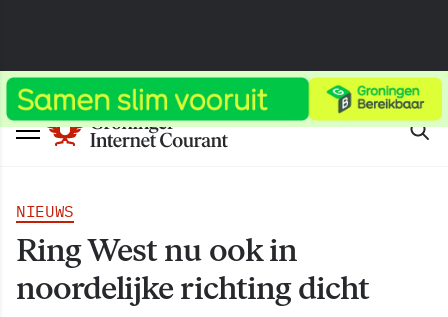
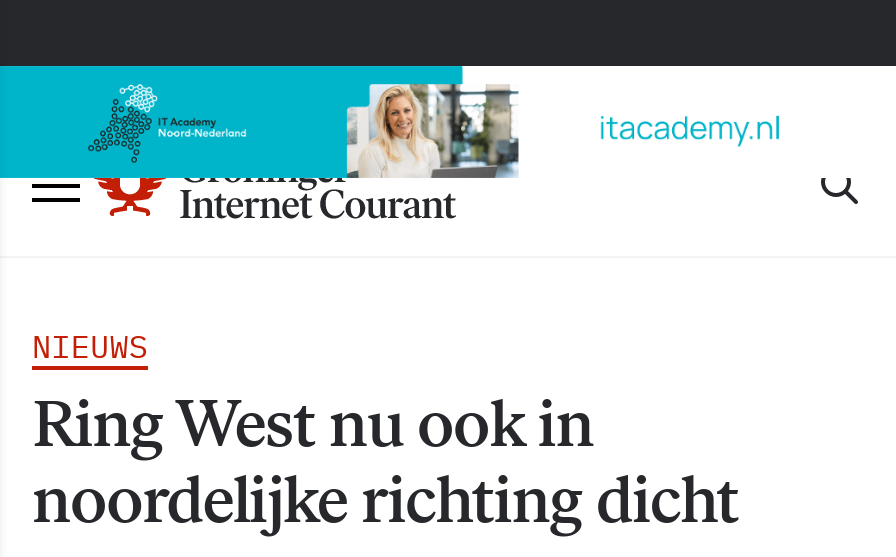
- [image]
+ [image]
